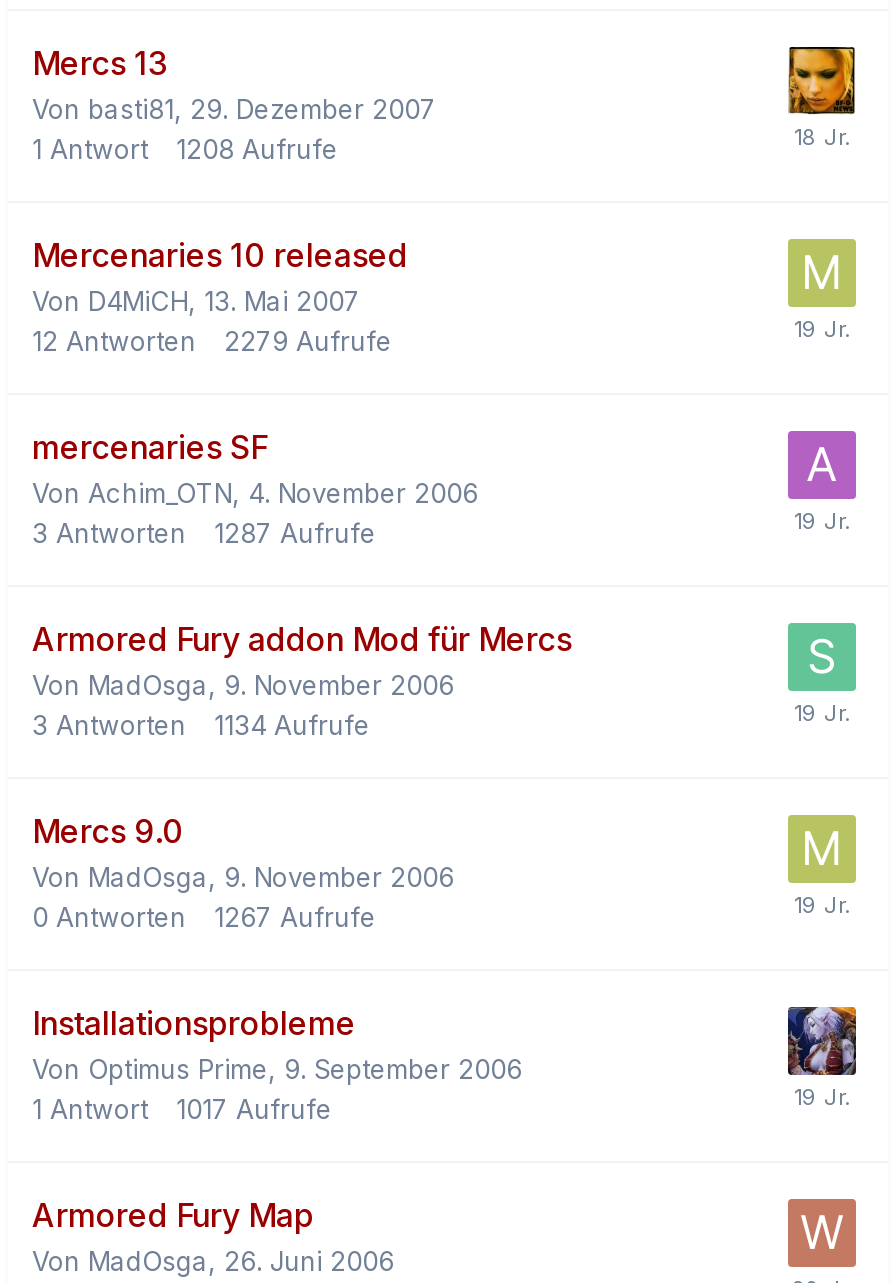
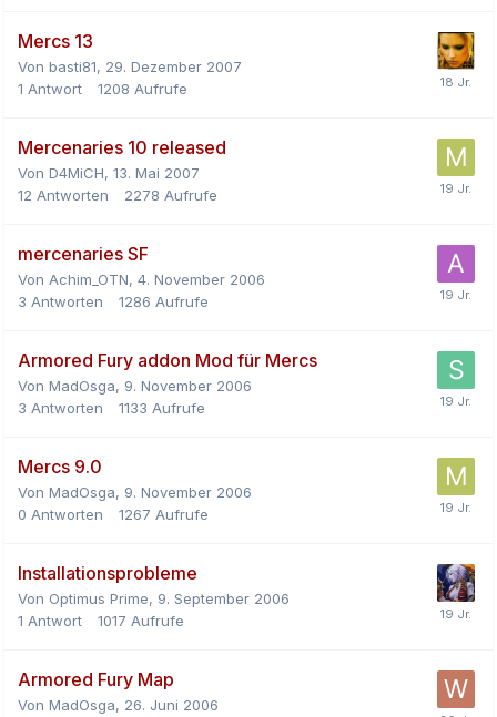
- 12 Antworten 2279 Aufrufe
+ 12 Antworten 2278 Aufrufe

- 3 Antworten 1287 Aufrufe
+ 3 Antworten 1286 Aufrufe

- 3 Antworten 1134 Aufrufe
+ 3 Antworten 1133 Aufrufe
